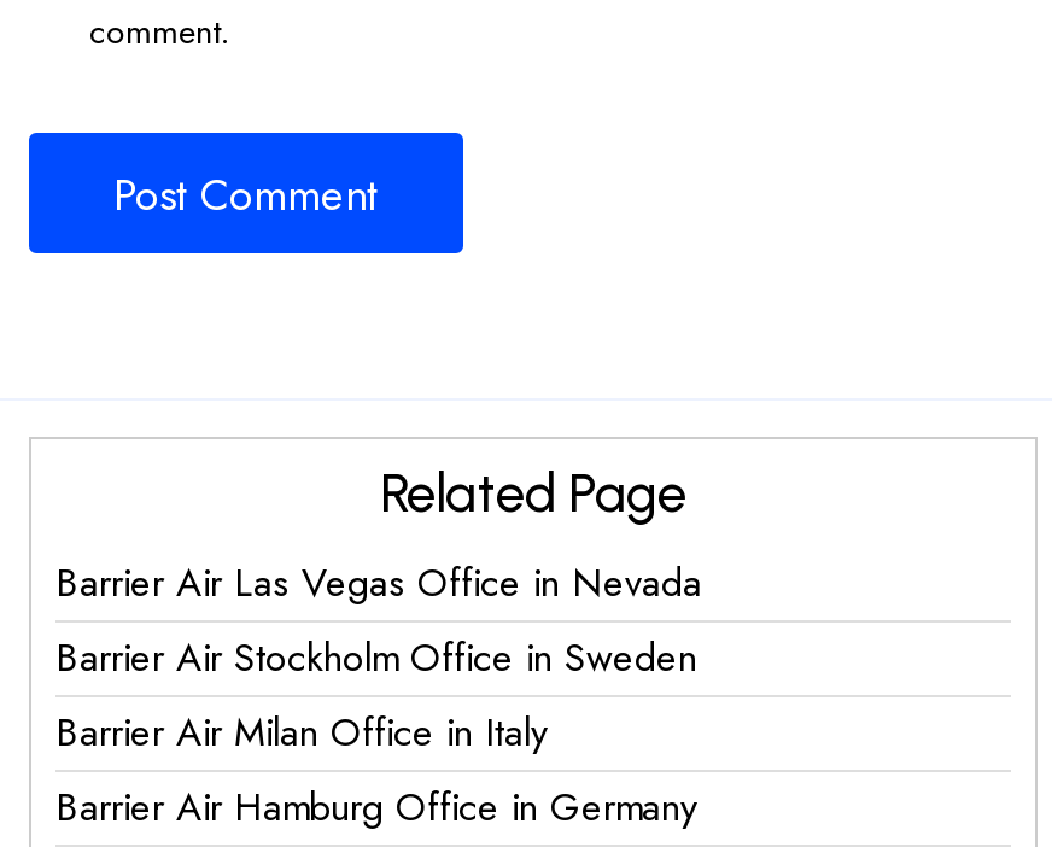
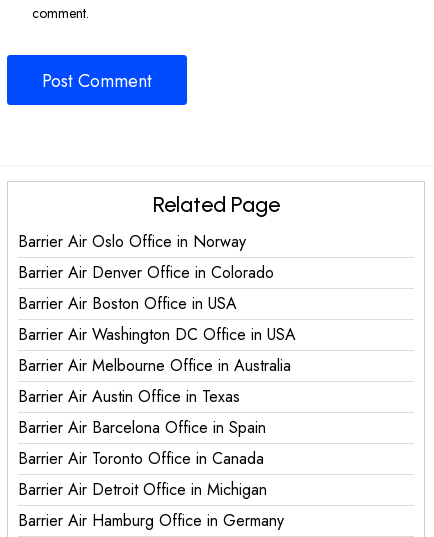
- Barrier Air Las Vegas Office in Nevada
- Barrier Air Stockholm Office in Sweden
- Barrier Air Milan Office in Italy
+ Barrier Air Oslo Office in Norway
+ Barrier Air Denver Office in Colorado
+ Barrier Air Boston Office in USA
+ Barrier Air Washington DC Office in USA
+ Barrier Air Melbourne Office in Australia
+ Barrier Air Austin Office in Texas
+ Barrier Air Barcelona Office in Spain
+ Barrier Air Toronto Office in Canada
+ Barrier Air Detroit Office in Michigan
